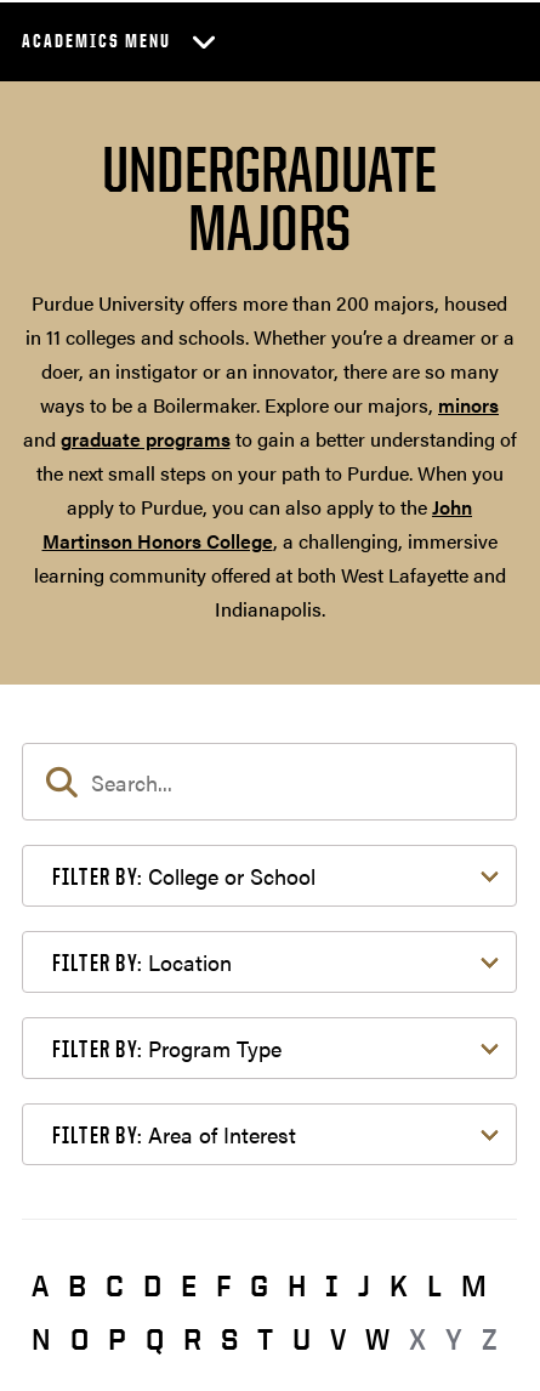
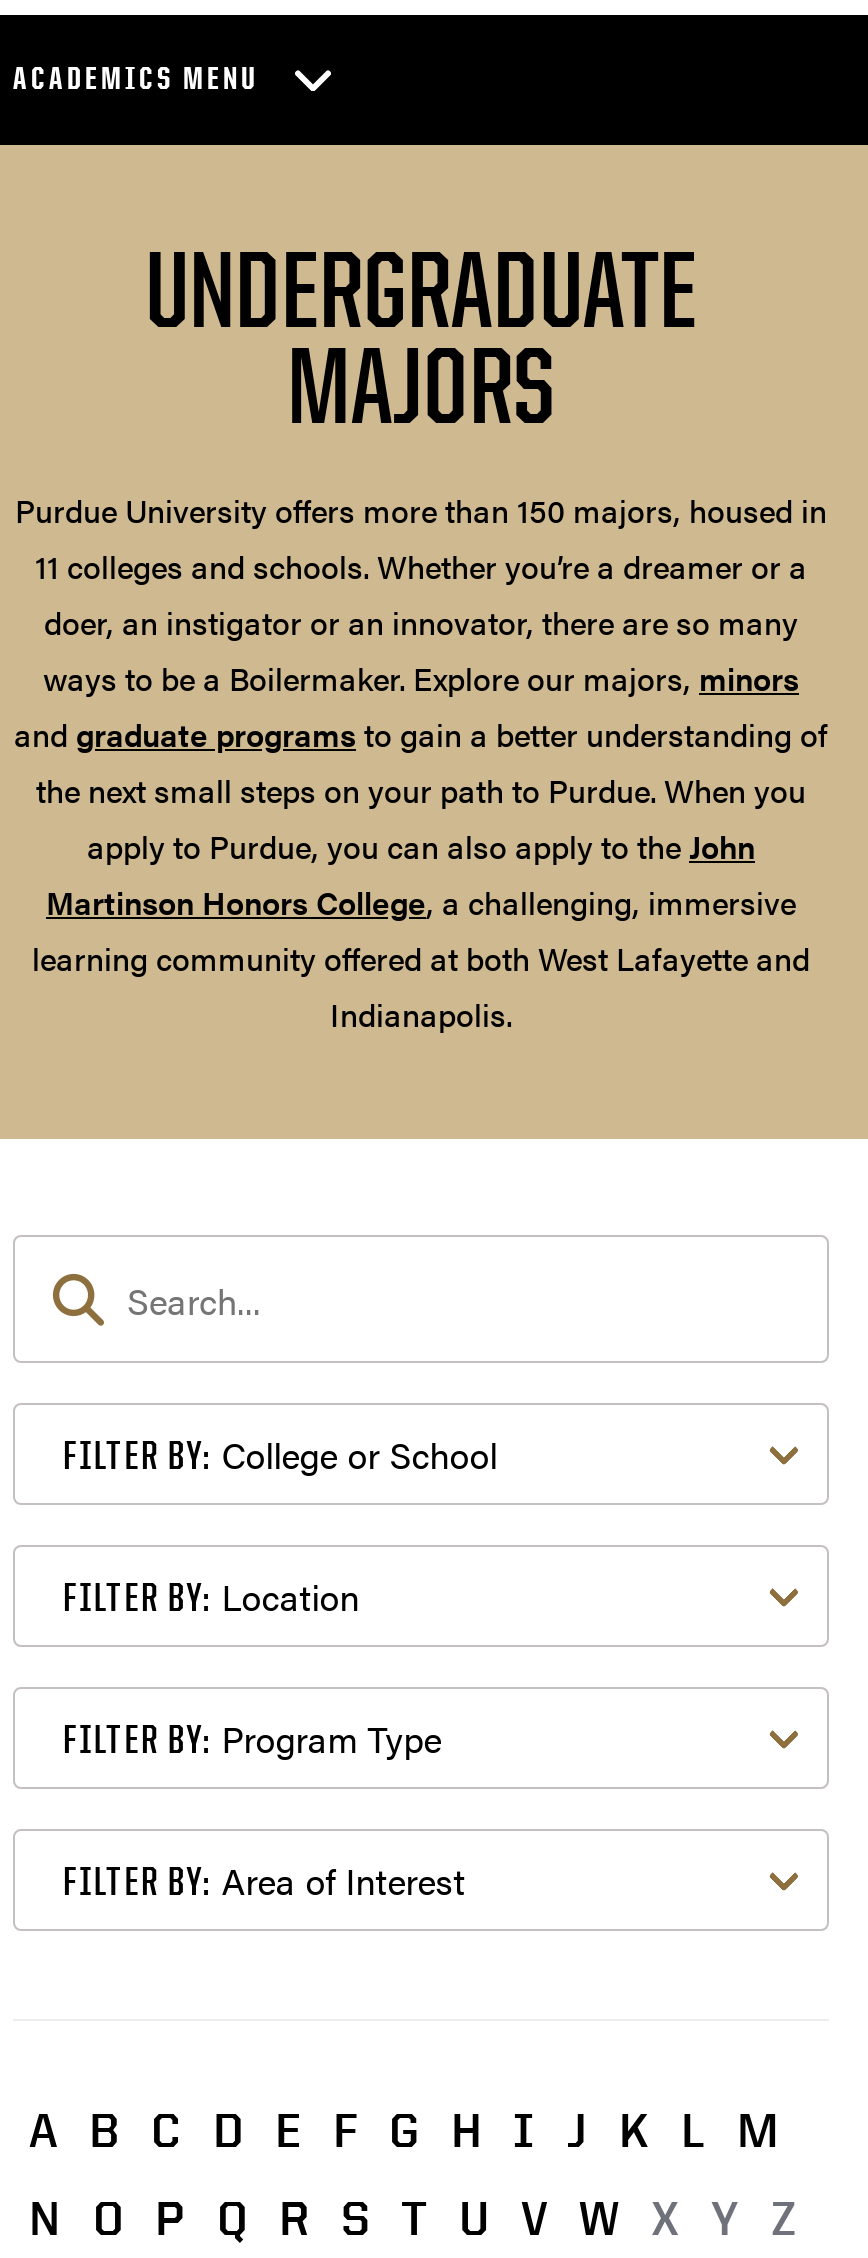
- Purdue University offers more than 200 majors, housed
- in 11 colleges and schools. Whether you’re a dreamer or a
+ Purdue University offers more than 150 majors, housed in
+ 11 colleges and schools. Whether you’re a dreamer or a
